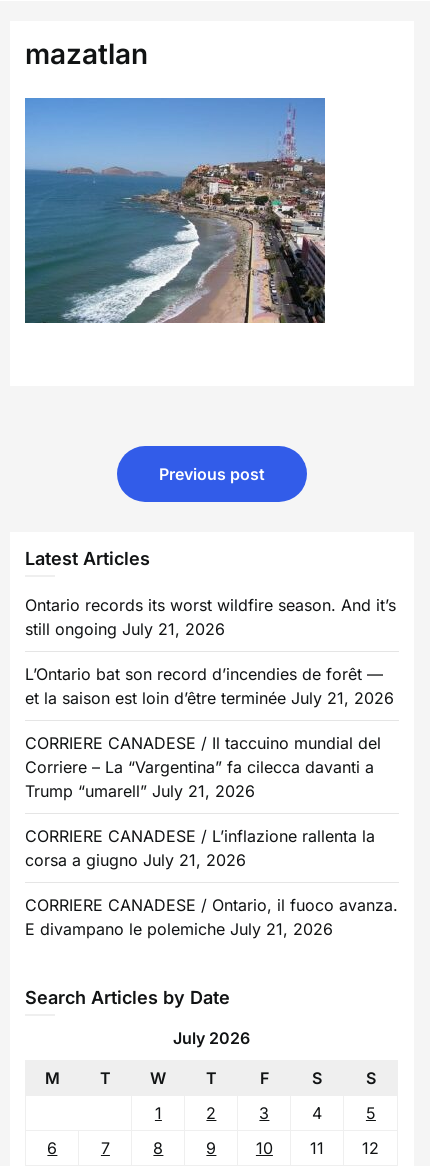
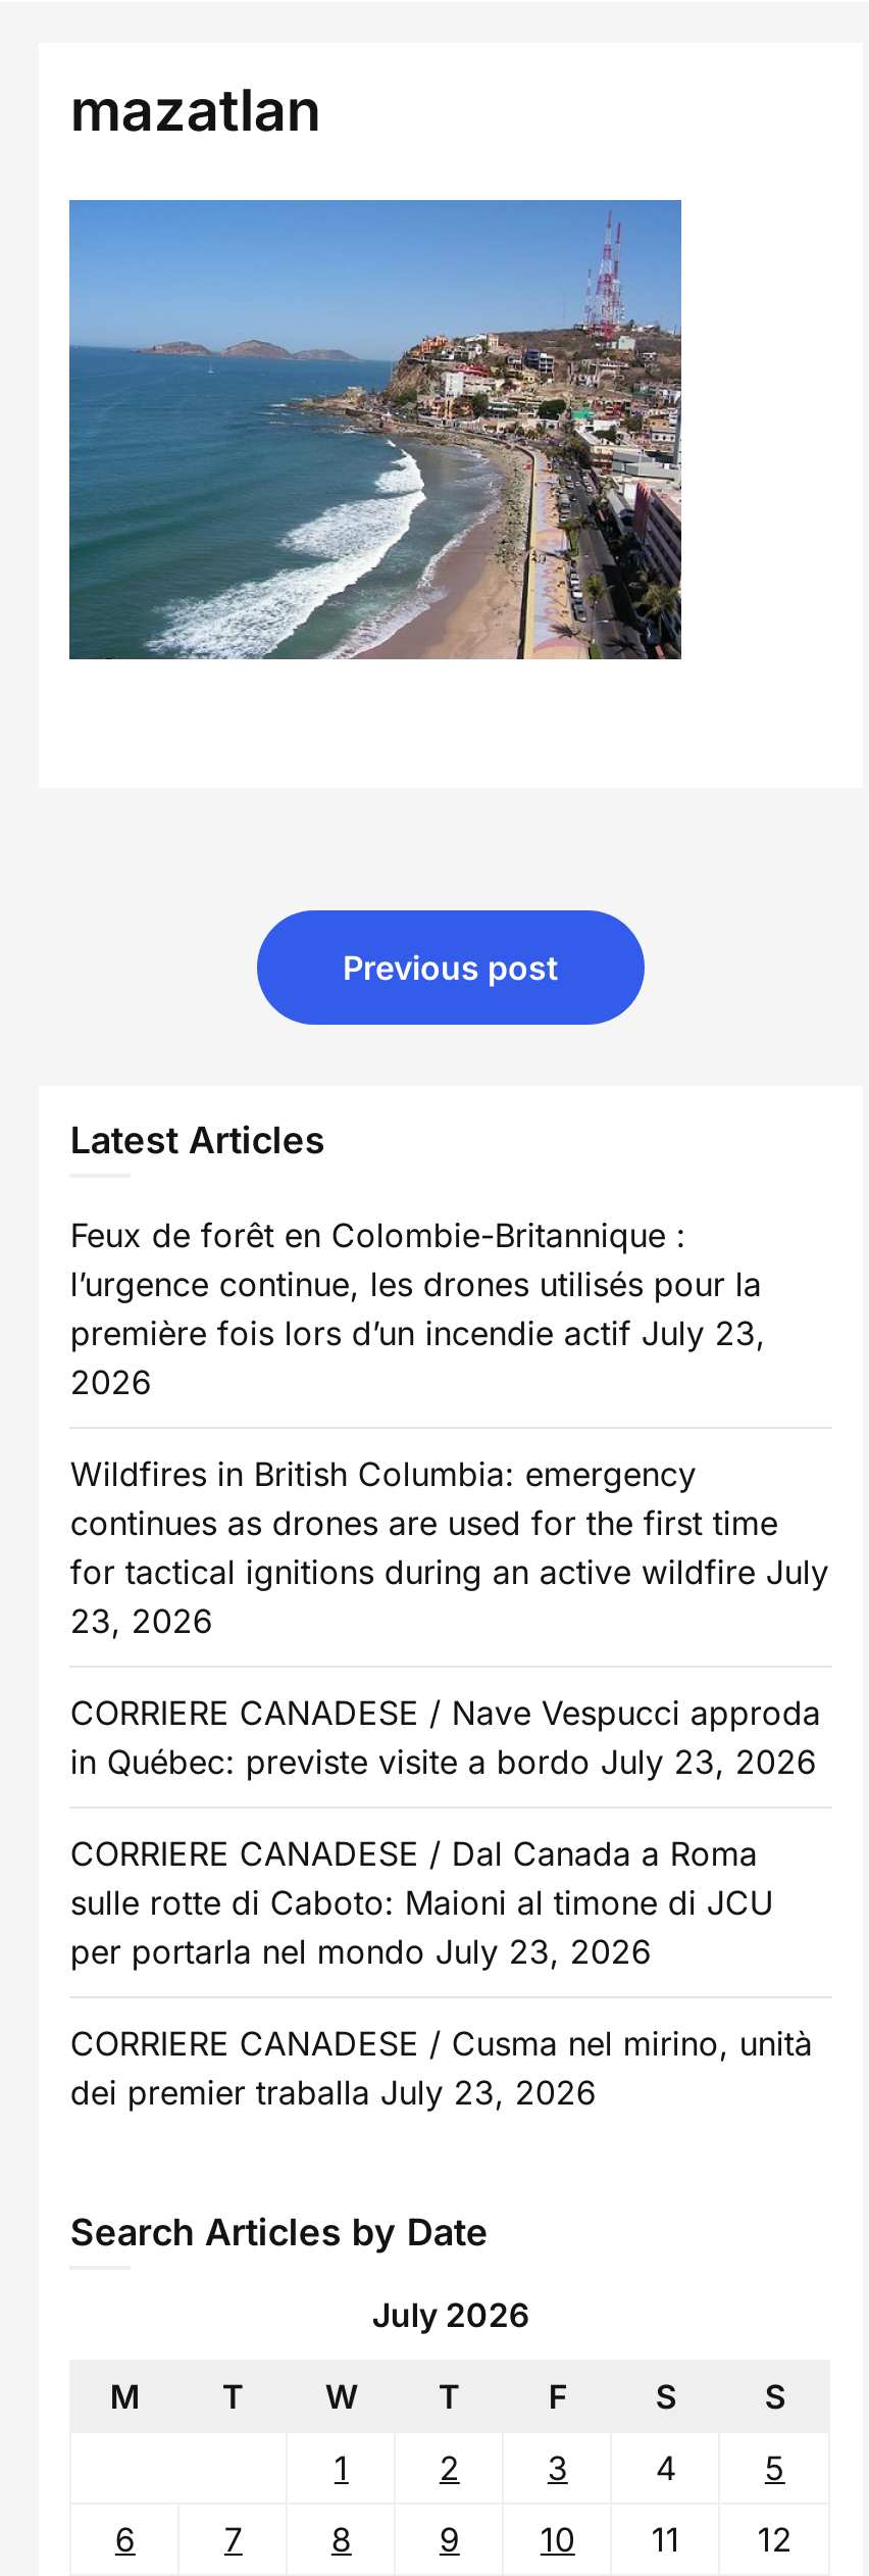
- Ontario records its worst wildfire season. And it’s
- still ongoing July 21, 2026
+ Feux de forêt en Colombie-Britannique :
+ l’urgence continue, les drones utilisés pour la
+ première fois lors d’un incendie actif July 23,
+ 2026

- L’Ontario bat son record d’incendies de forêt —
- et la saison est loin d’être terminée July 21, 2026
+ Wildfires in British Columbia: emergency
+ continues as drones are used for the first time
+ for tactical ignitions during an active wildfire July
+ 23, 2026

- CORRIERE CANADESE / Il taccuino mundial del
- Corriere – La “Vargentina” fa cilecca davanti a
- Trump “umarell” July 21, 2026
+ CORRIERE CANADESE / Nave Vespucci approda
+ in Québec: previste visite a bordo July 23, 2026

- CORRIERE CANADESE / L’inflazione rallenta la
- corsa a giugno July 21, 2026
+ CORRIERE CANADESE / Dal Canada a Roma
+ sulle rotte di Caboto: Maioni al timone di JCU
+ per portarla nel mondo July 23, 2026

- CORRIERE CANADESE / Ontario, il fuoco avanza.
- E divampano le polemiche July 21, 2026
+ CORRIERE CANADESE / Cusma nel mirino, unità
+ dei premier traballa July 23, 2026
